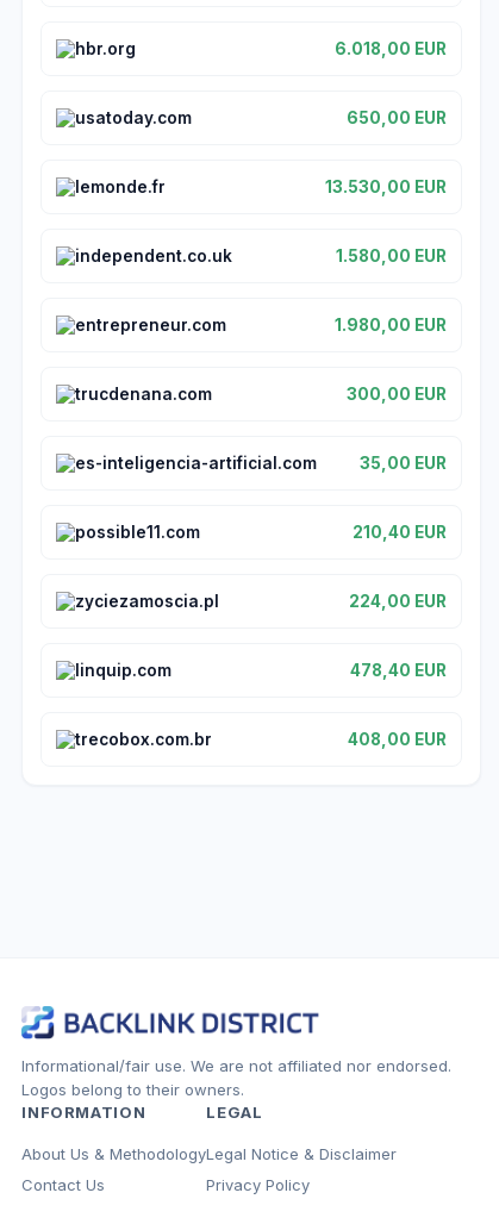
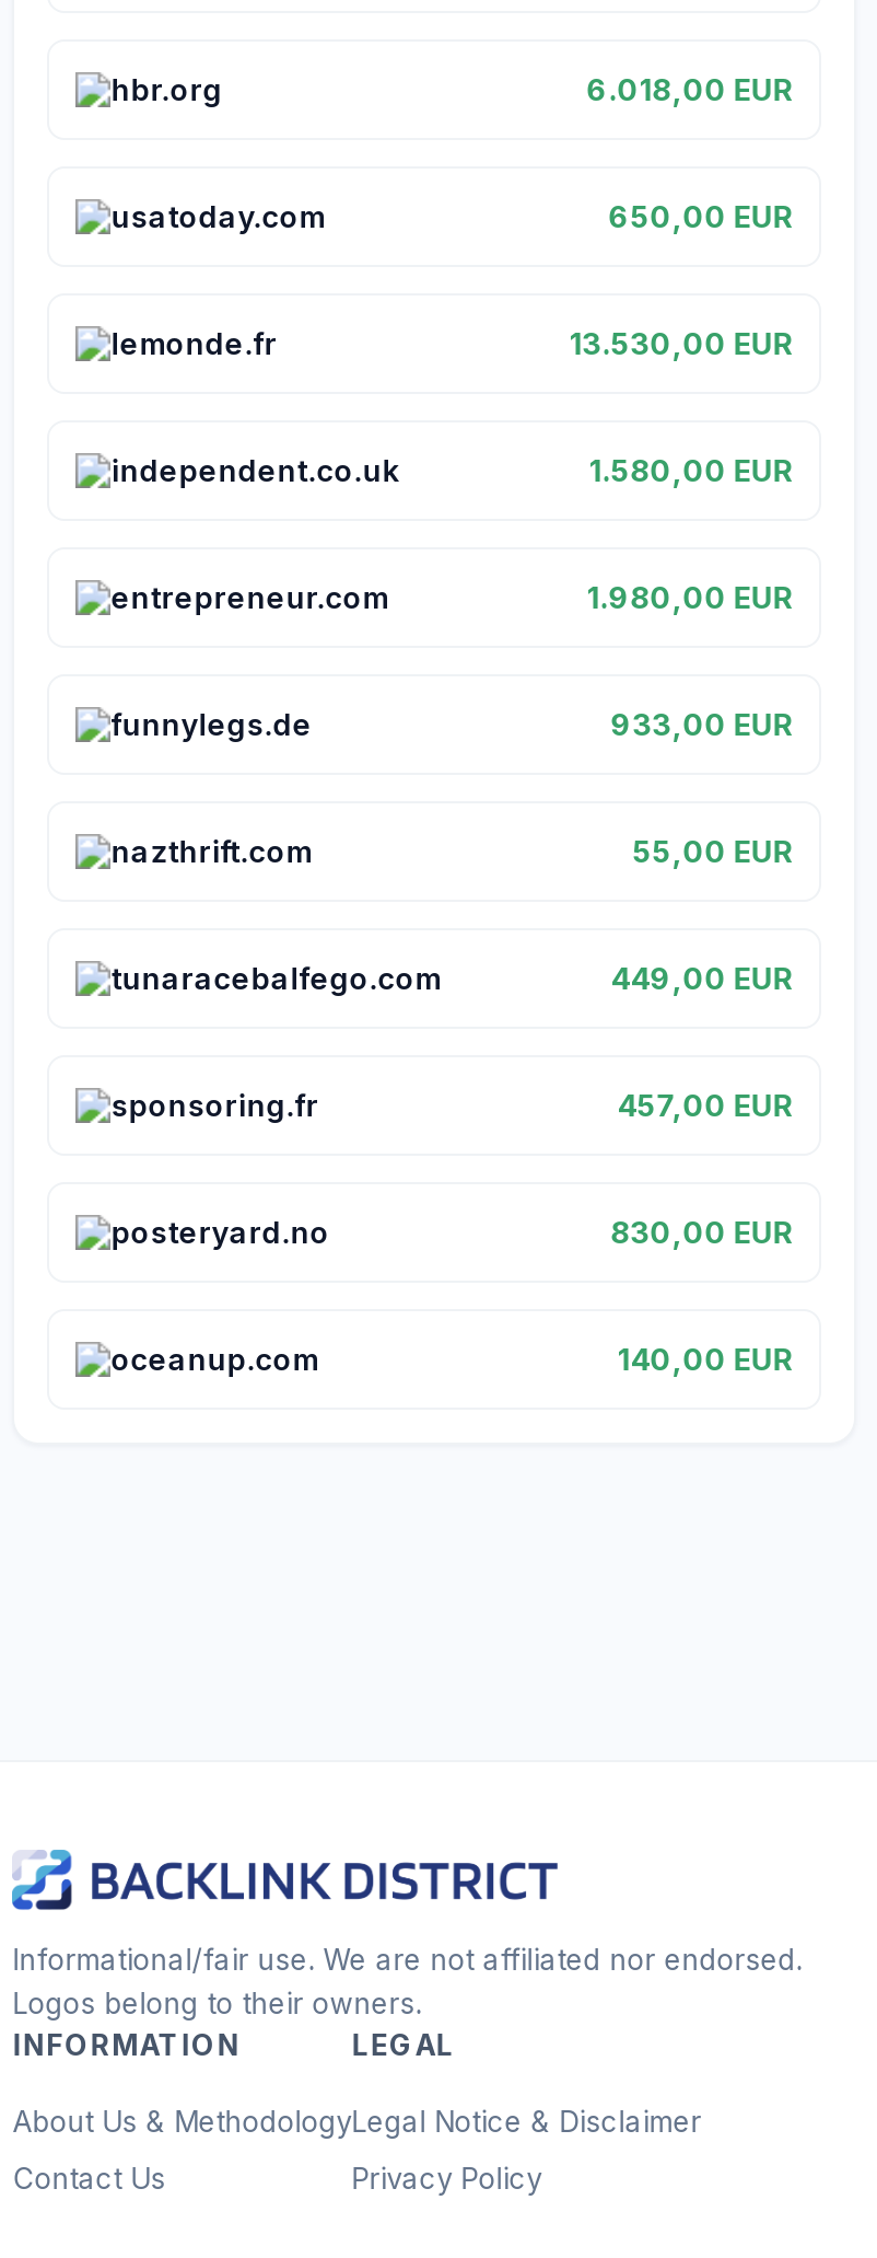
- trucdenana.com
- 300,00 EUR
+ funnylegs.de
+ 933,00 EUR

- es-inteligencia-artificial.com
- 35,00 EUR
+ nazthrift.com
+ 55,00 EUR

- possible11.com
- 210,40 EUR
+ tunaracebalfego.com
+ 449,00 EUR

- zyciezamoscia.pl
- 224,00 EUR
+ sponsoring.fr
+ 457,00 EUR

- linquip.com
- 478,40 EUR
+ posteryard.no
+ 830,00 EUR

- trecobox.com.br
- 408,00 EUR
+ oceanup.com
+ 140,00 EUR
